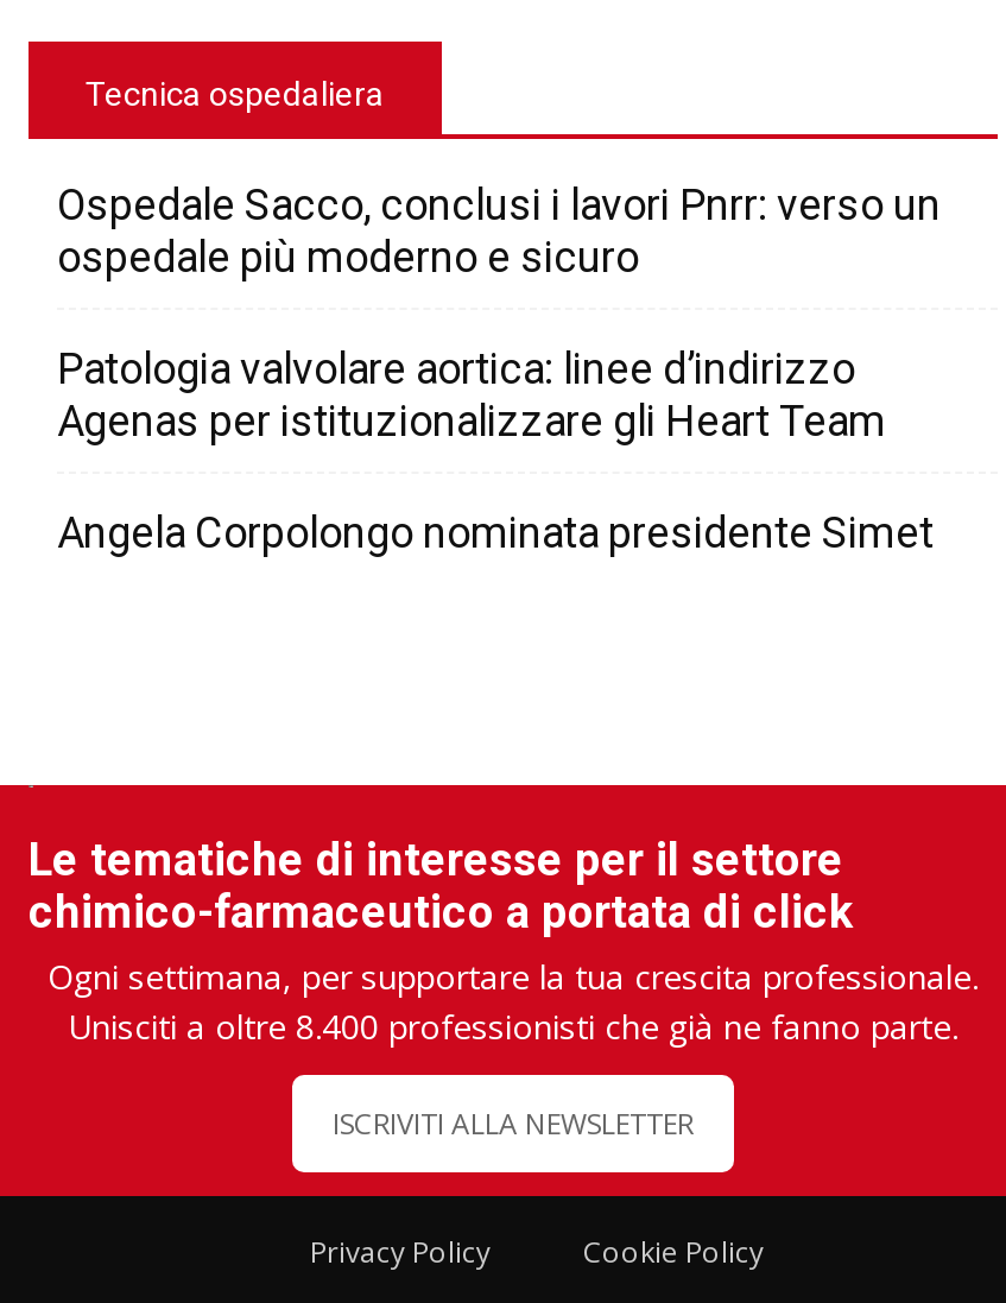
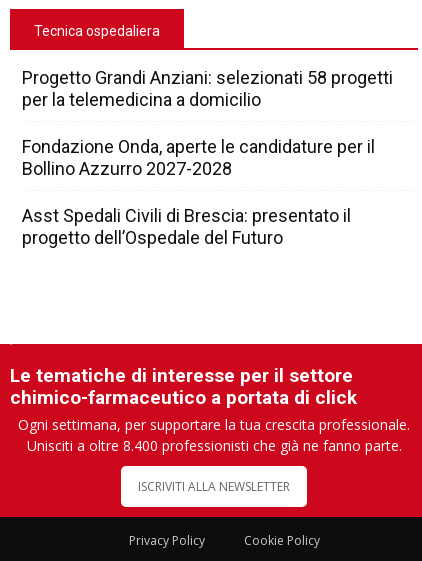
- Ospedale Sacco, conclusi i lavori Pnrr: verso un
- ospedale più moderno e sicuro
+ Progetto Grandi Anziani: selezionati 58 progetti
+ per la telemedicina a domicilio

- Patologia valvolare aortica: linee d’indirizzo
- Agenas per istituzionalizzare gli Heart Team
+ Fondazione Onda, aperte le candidature per il
+ Bollino Azzurro 2027-2028

- Angela Corpolongo nominata presidente Simet
+ Asst Spedali Civili di Brescia: presentato il
+ progetto dell’Ospedale del Futuro
